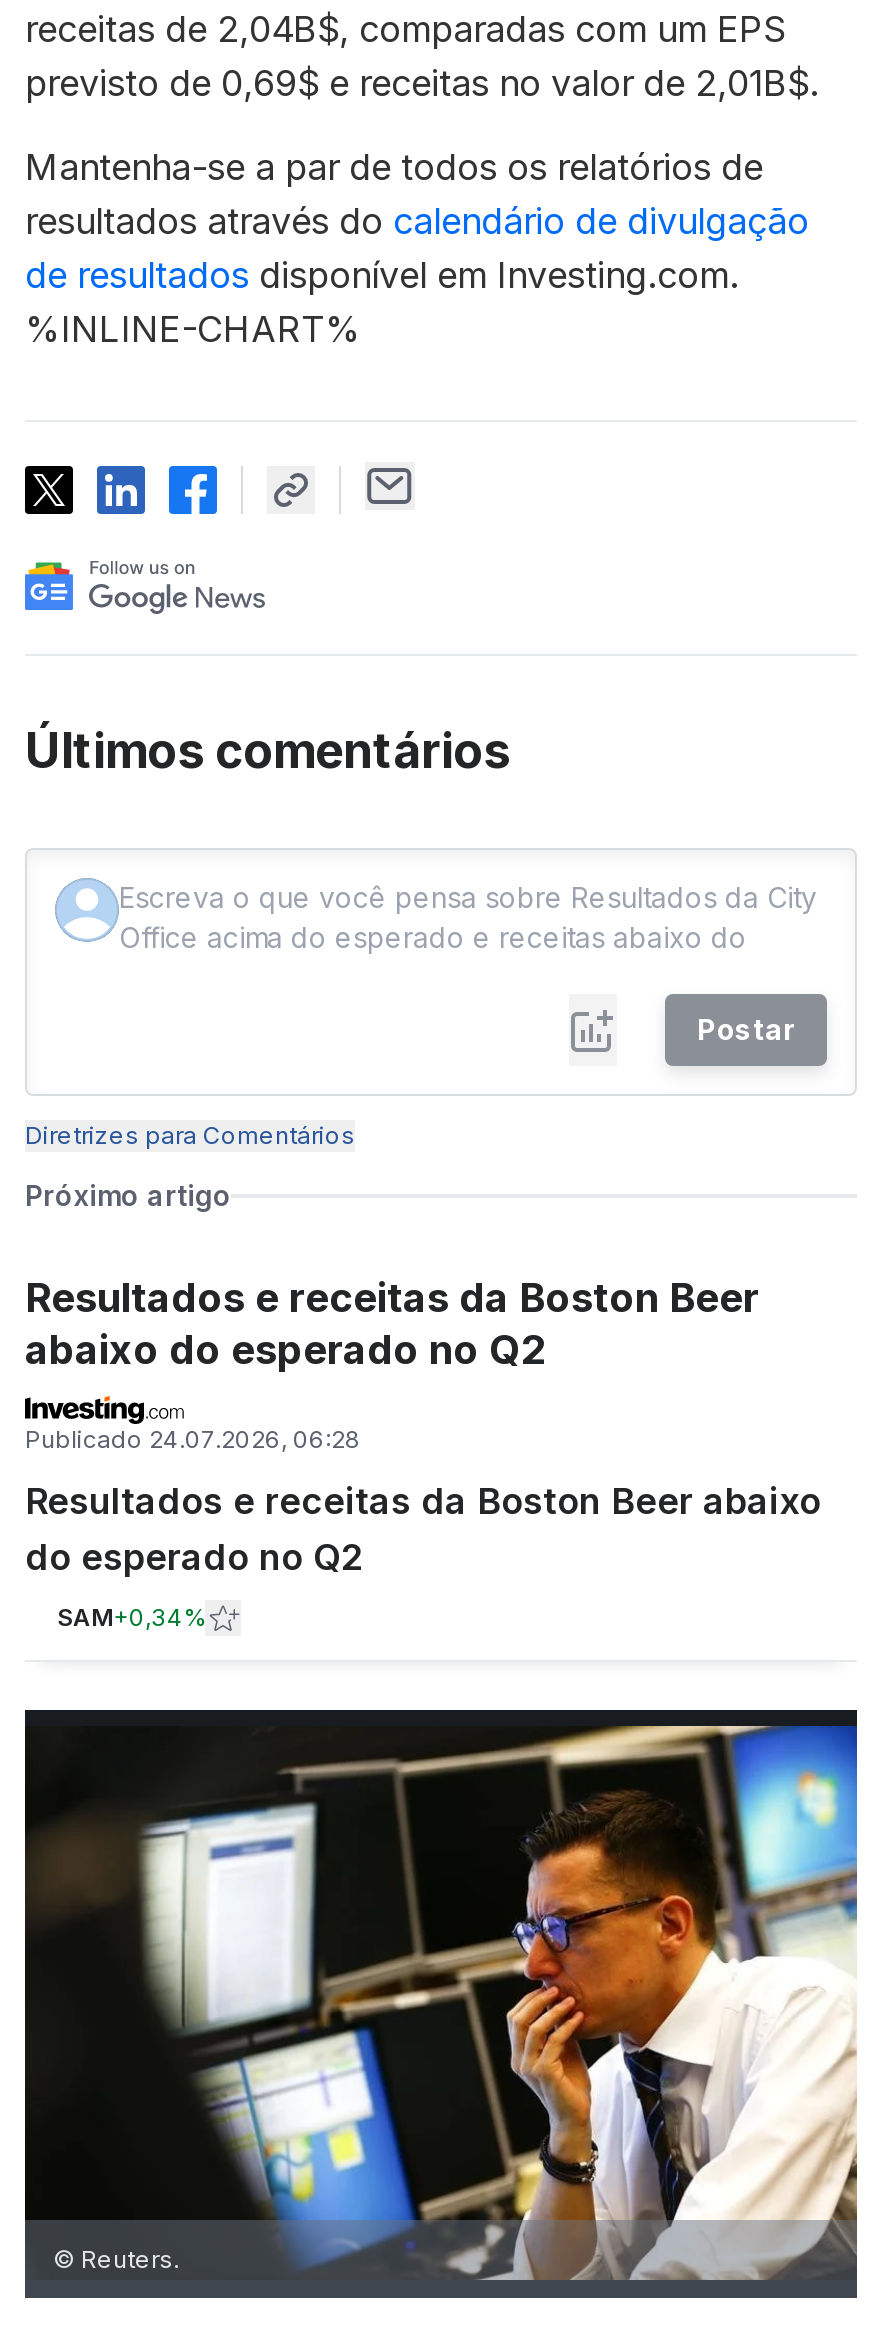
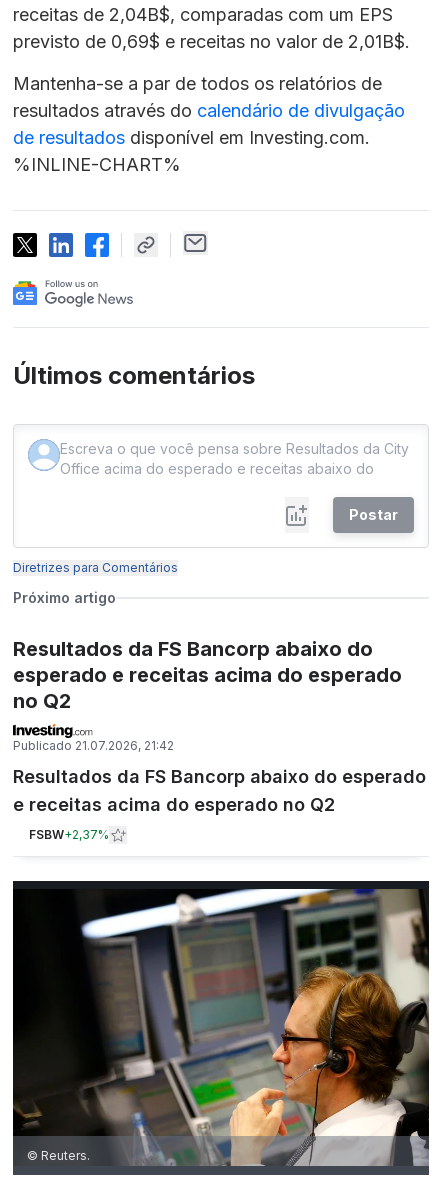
- Resultados e receitas da Boston Beer
- abaixo do esperado no Q2
+ Resultados da FS Bancorp abaixo do
+ esperado e receitas acima do esperado
+ no Q2

- Publicado 24.07.2026, 06:28
+ Publicado 21.07.2026, 21:42

- Resultados e receitas da Boston Beer abaixo
- do esperado no Q2
+ Resultados da FS Bancorp abaixo do esperado
+ e receitas acima do esperado no Q2

- SAM+0,34%
+ FSBW+2,37%

- [image]
+ [image]
